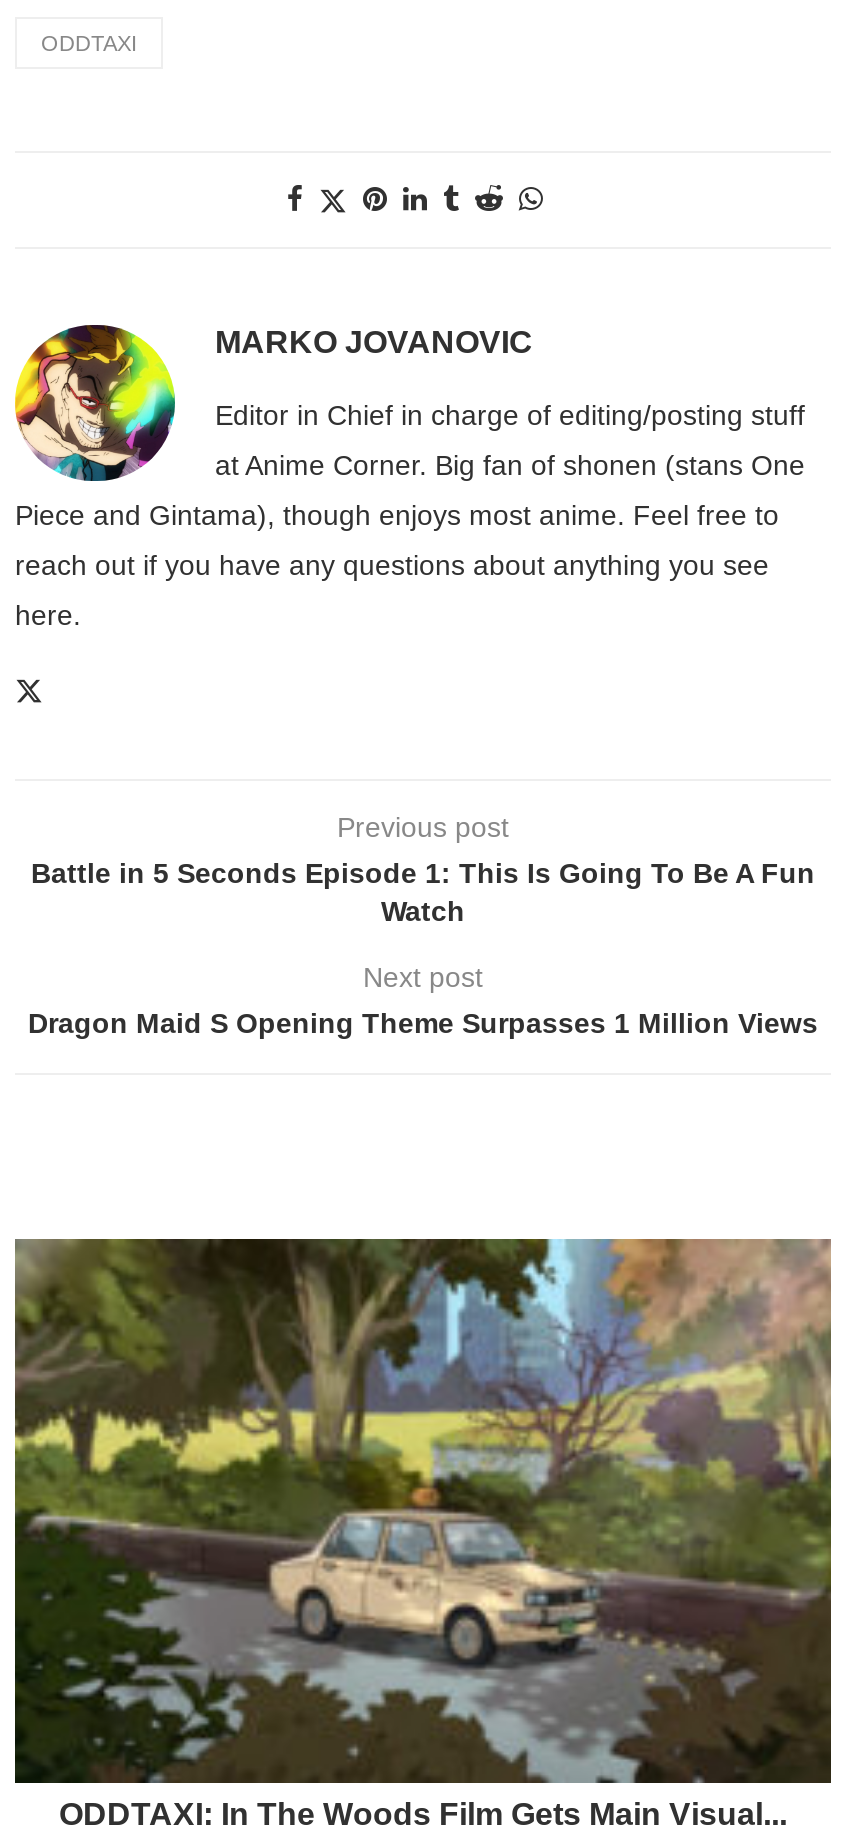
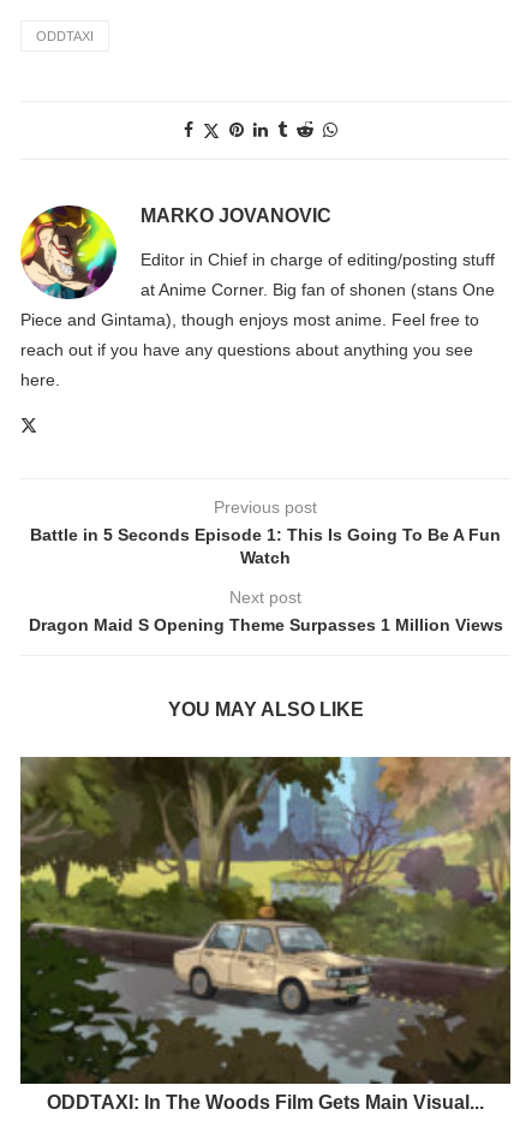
+ YOU MAY ALSO LIKE
